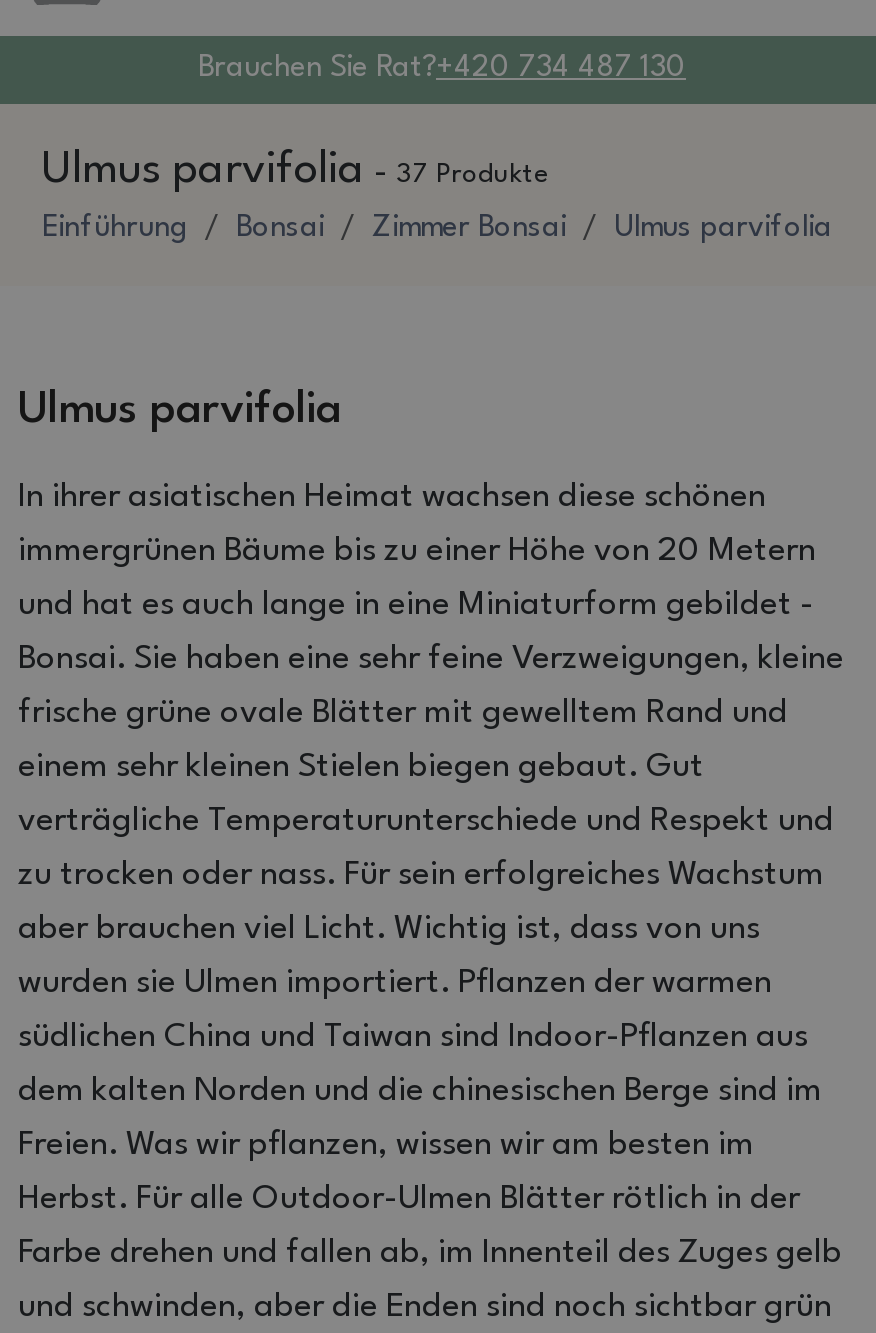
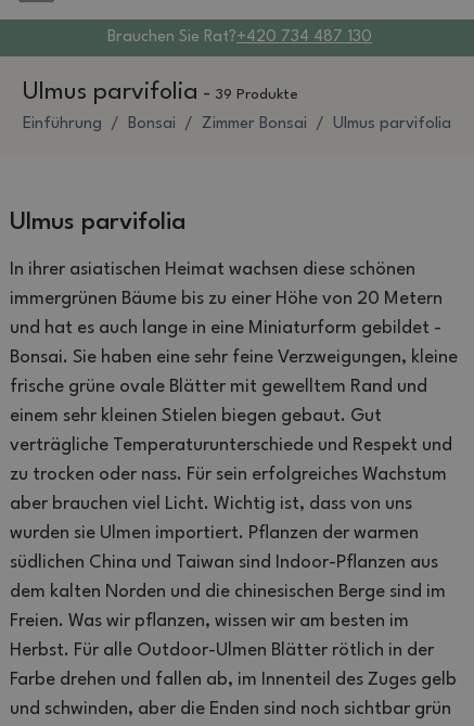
- Ulmus parvifolia - 37 Produkte
+ Ulmus parvifolia - 39 Produkte
